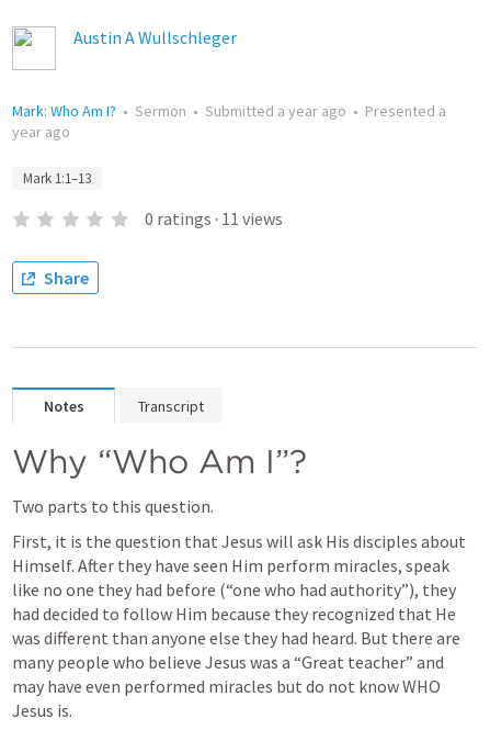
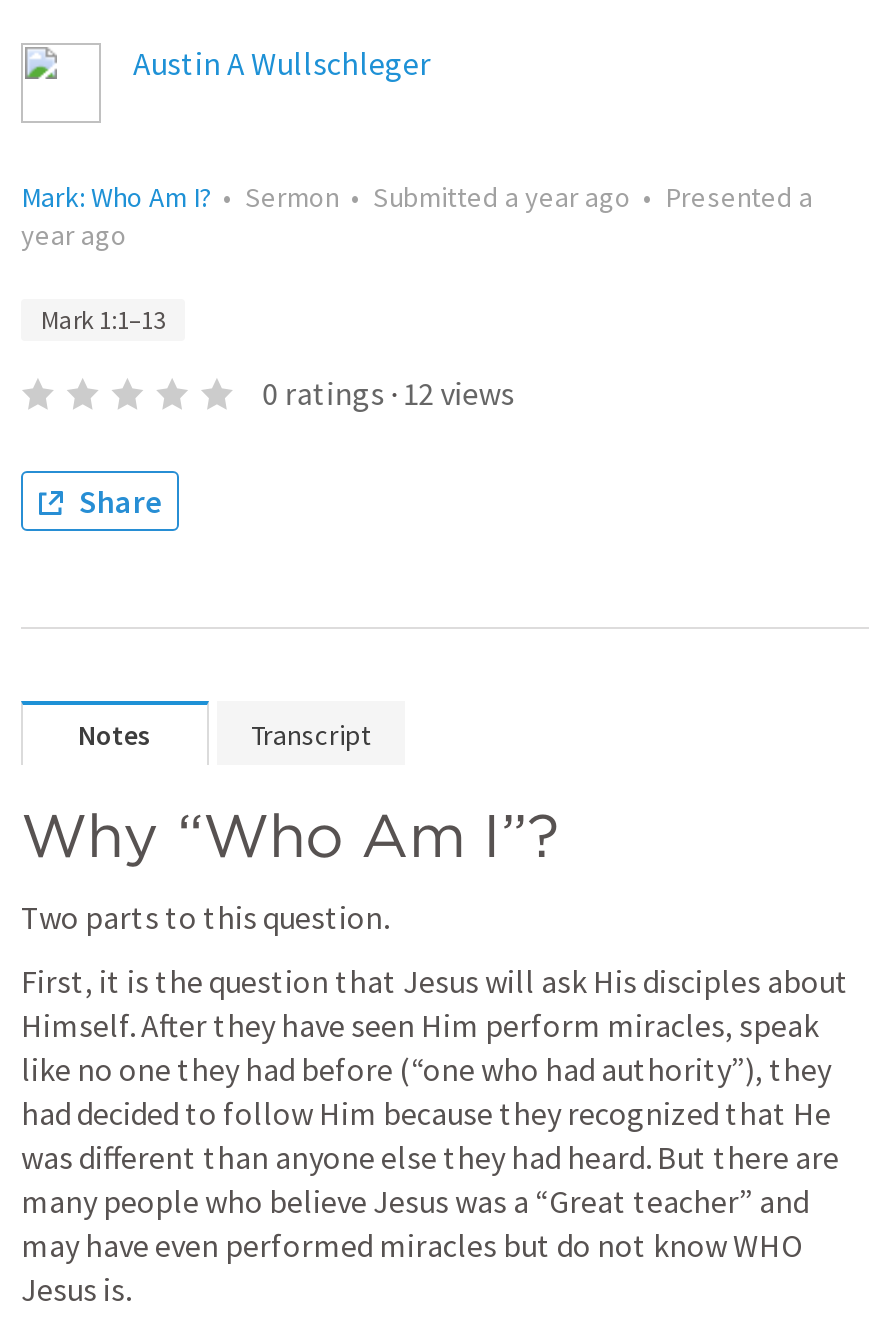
- 0 ratings · 11 views
+ 0 ratings · 12 views
